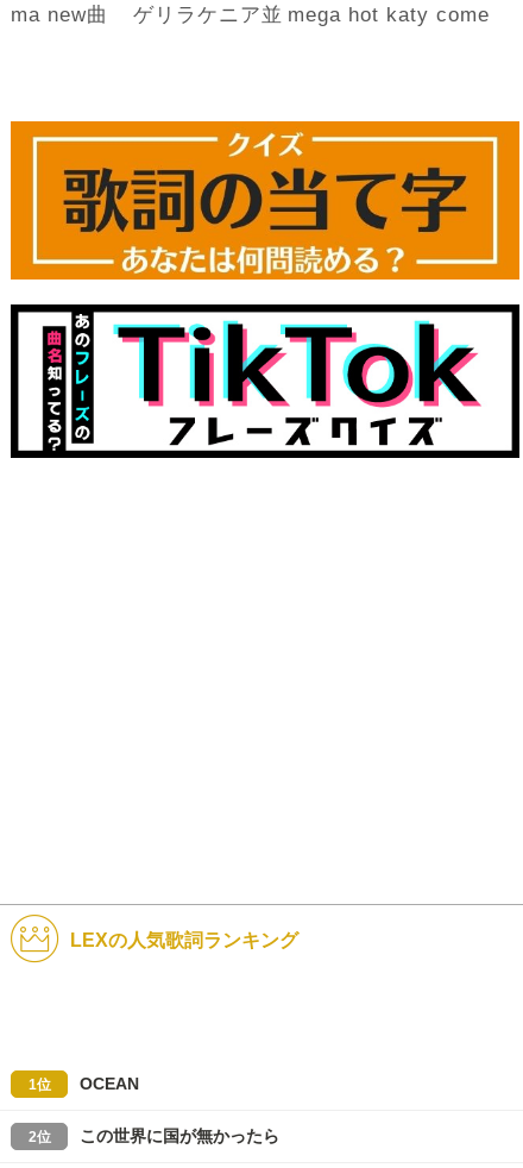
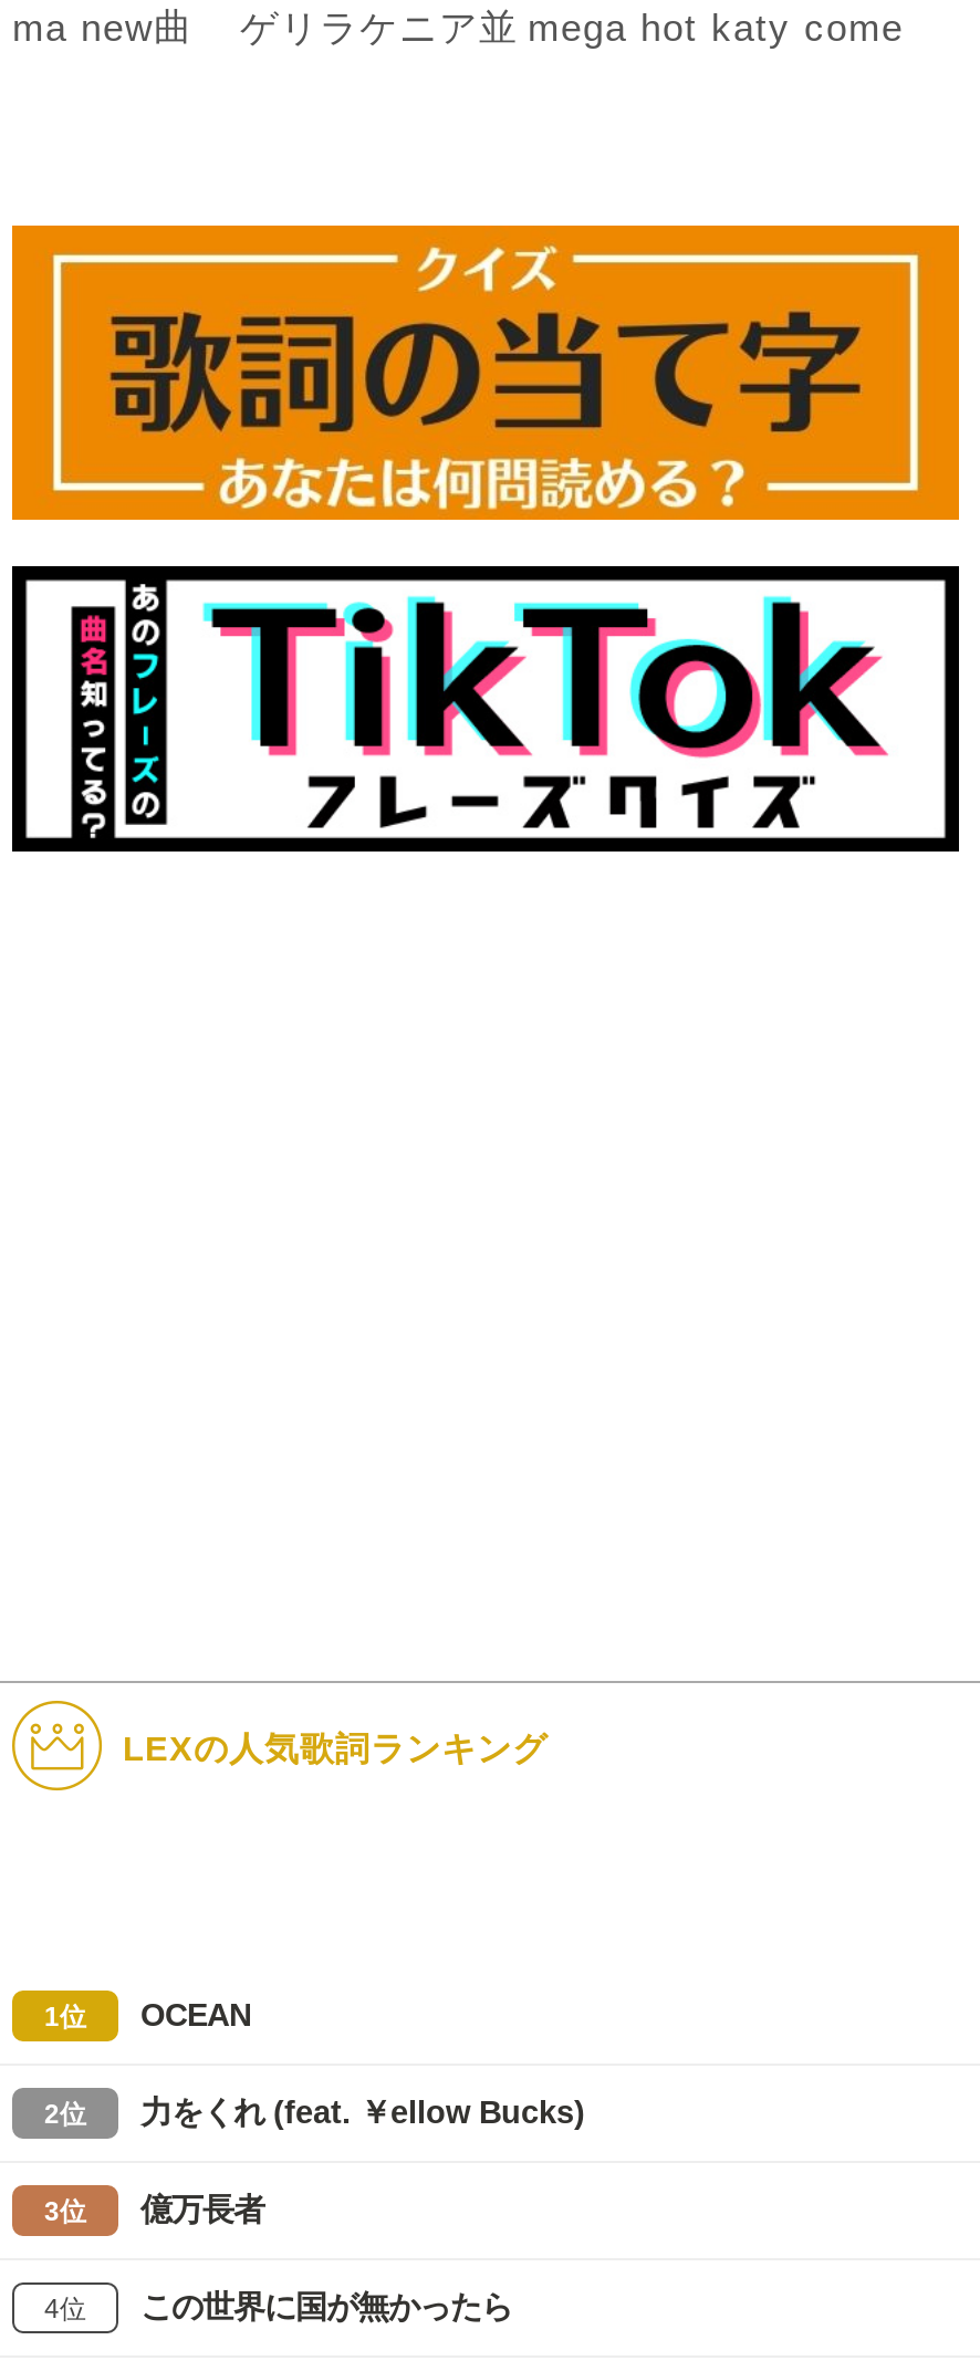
+ 力をくれ (feat. ￥ellow Bucks)
+ 3位
+ 億万長者
+ 4位
